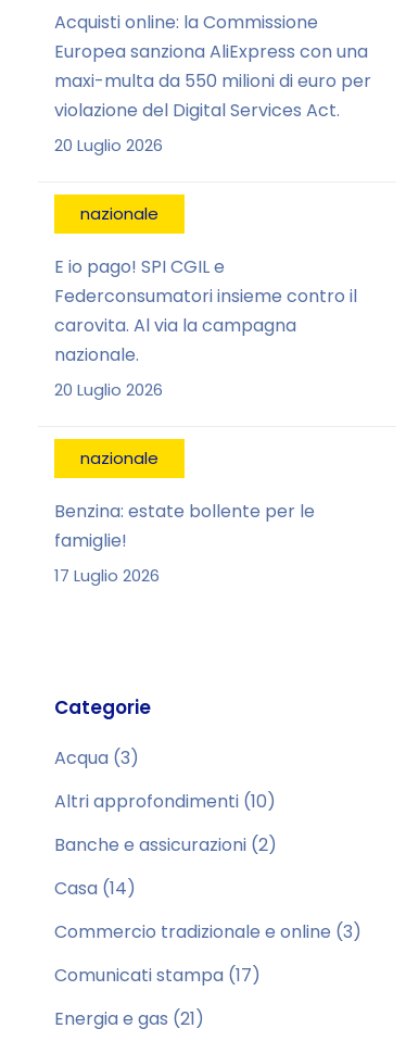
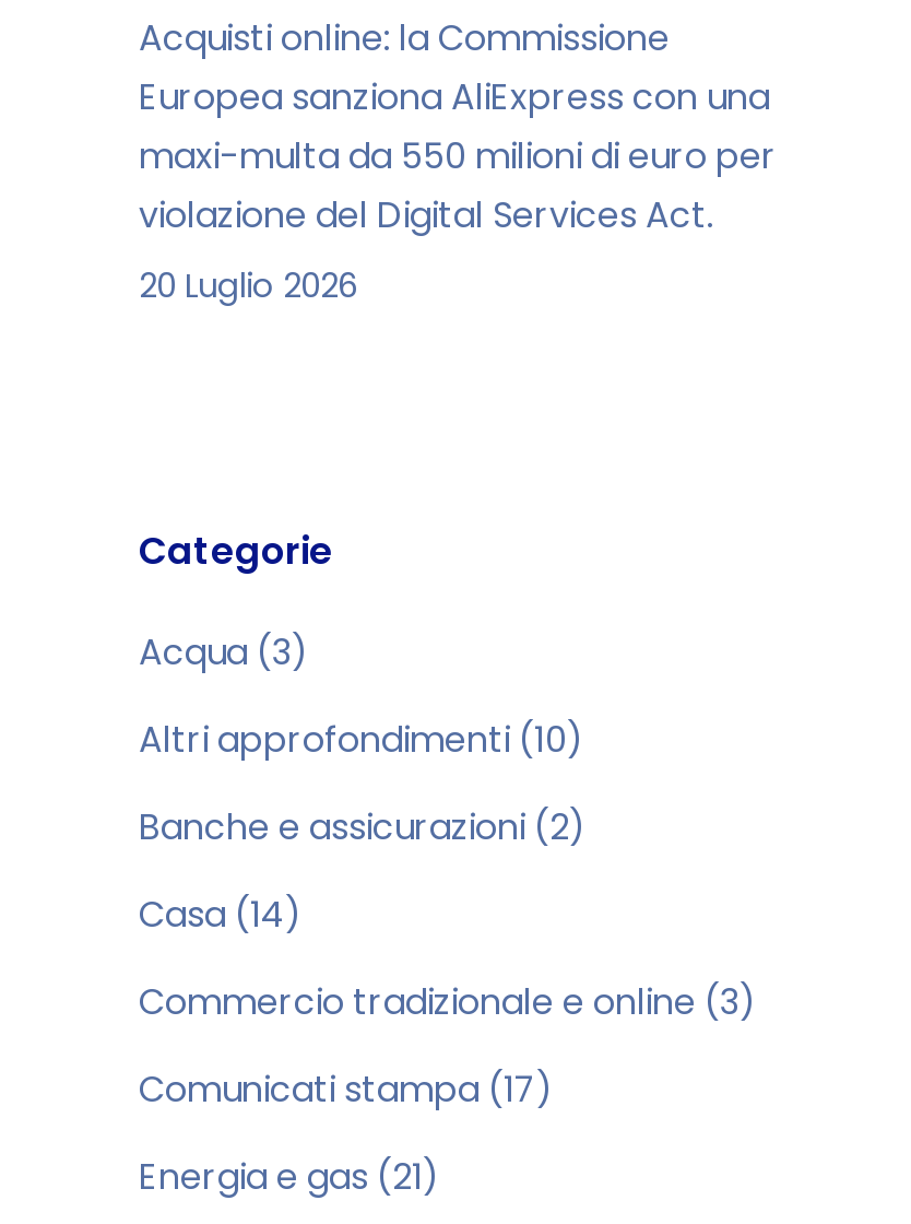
- nazionale
- E io pago! SPI CGIL e
- Federconsumatori insieme contro il
- carovita. Al via la campagna
- nazionale.
- 20 Luglio 2026
- nazionale
- Benzina: estate bollente per le
- famiglie!
- 17 Luglio 2026
